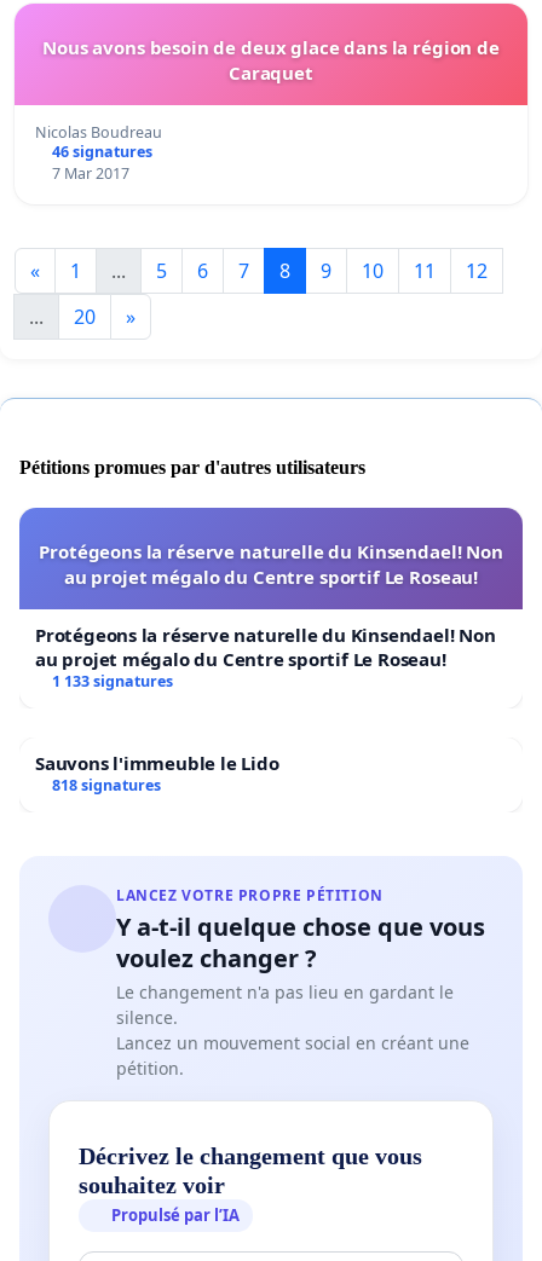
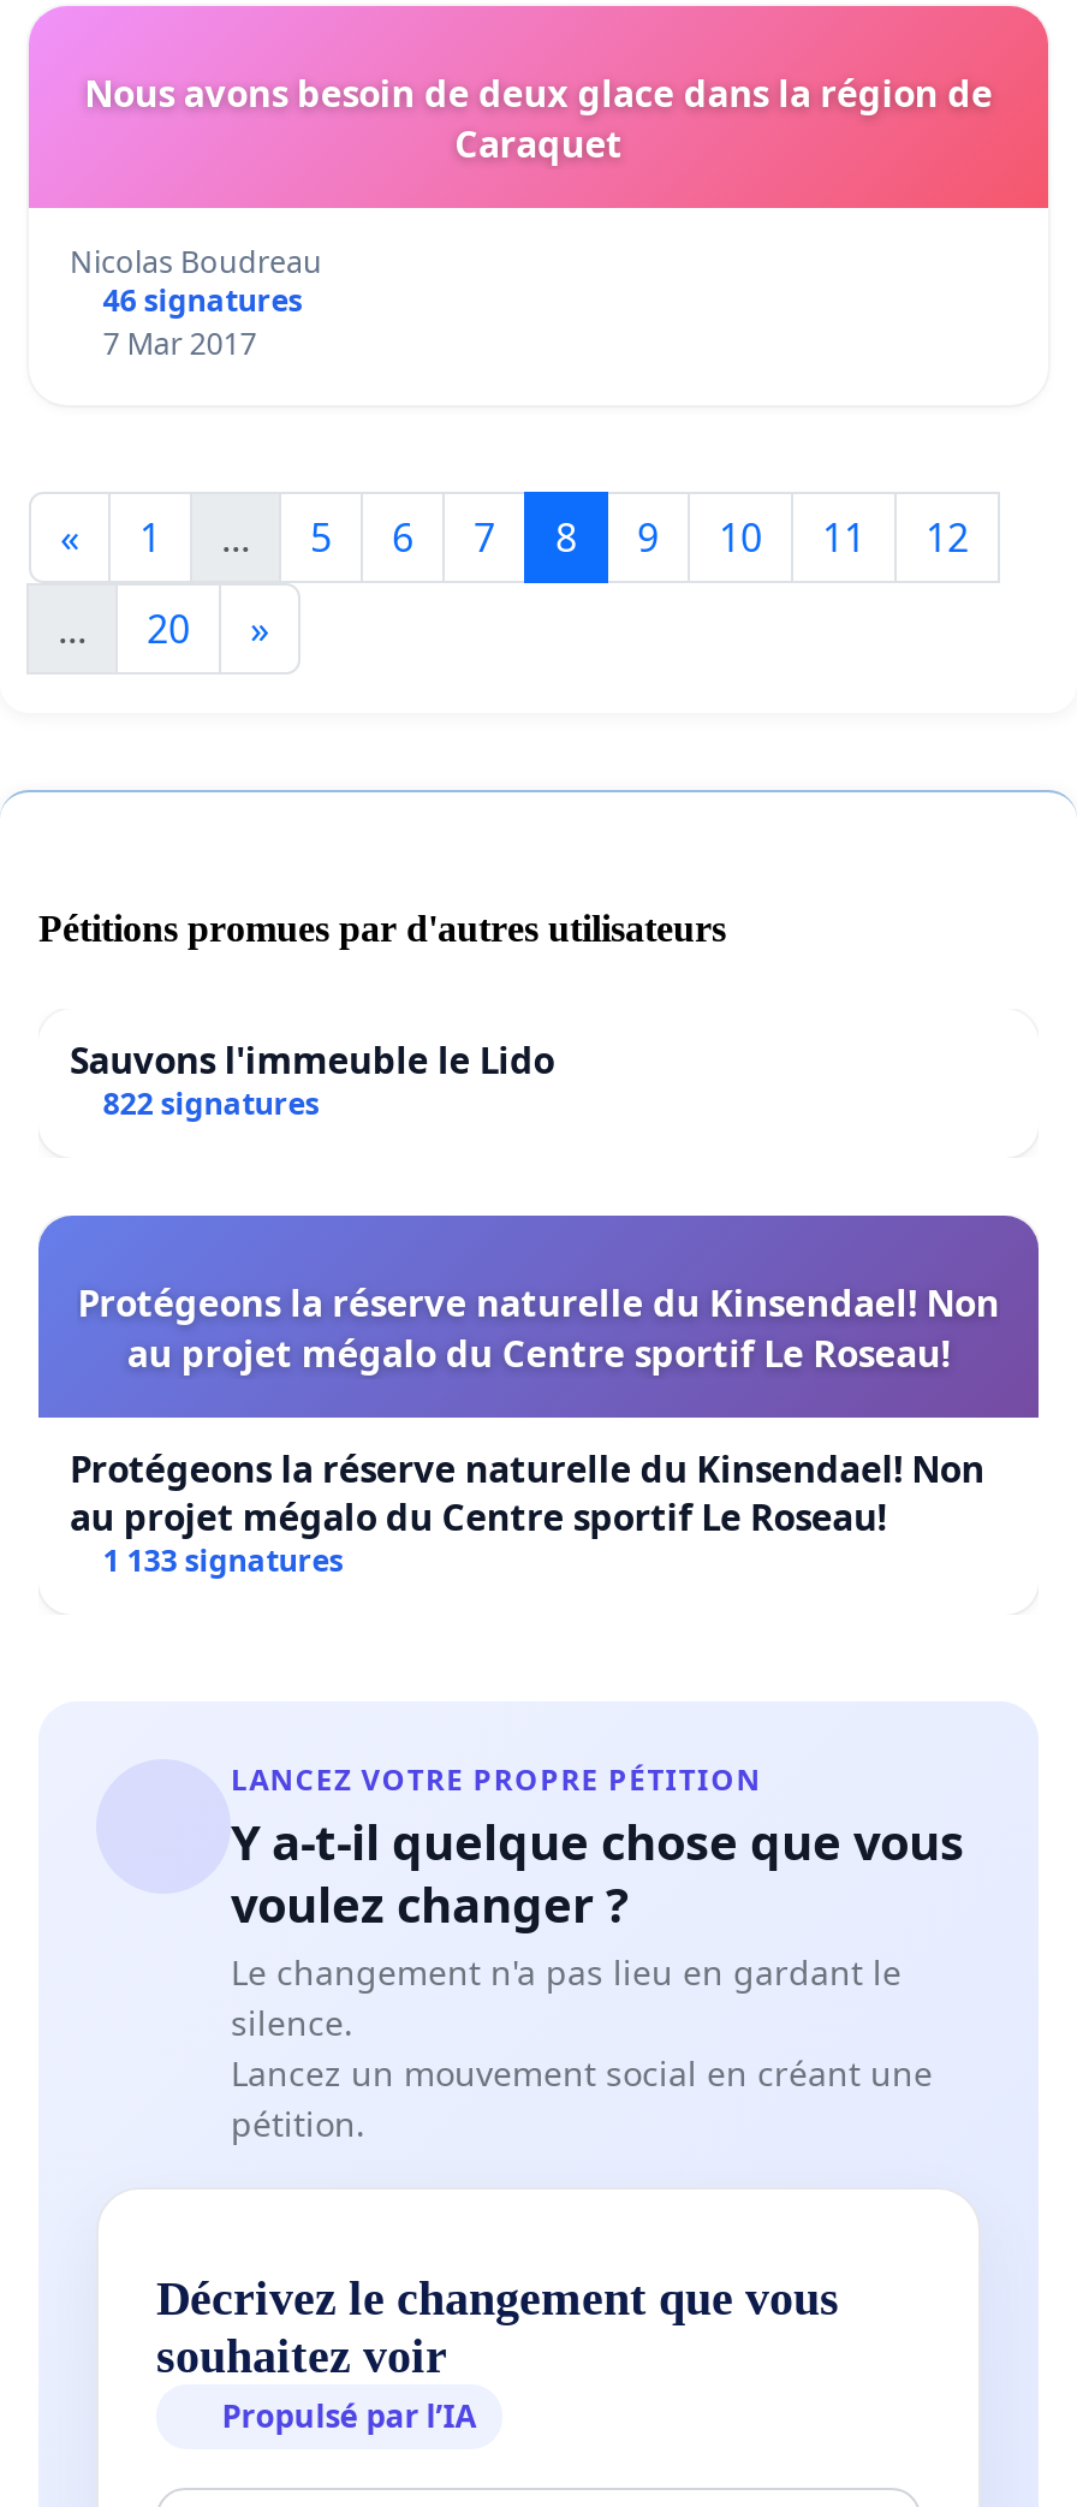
+ 822 signatures

moved down: Protégeons la réserve naturelle du Kinsendael! Non | au projet mégalo du Centre sportif Le Roseau! | Protégeons la réserve naturelle du Kinsendael! Non | au projet mégalo du Centre sportif Le Roseau! | 1 133 signatures

moved up: Sauvons l'immeuble le Lido

- 818 signatures
